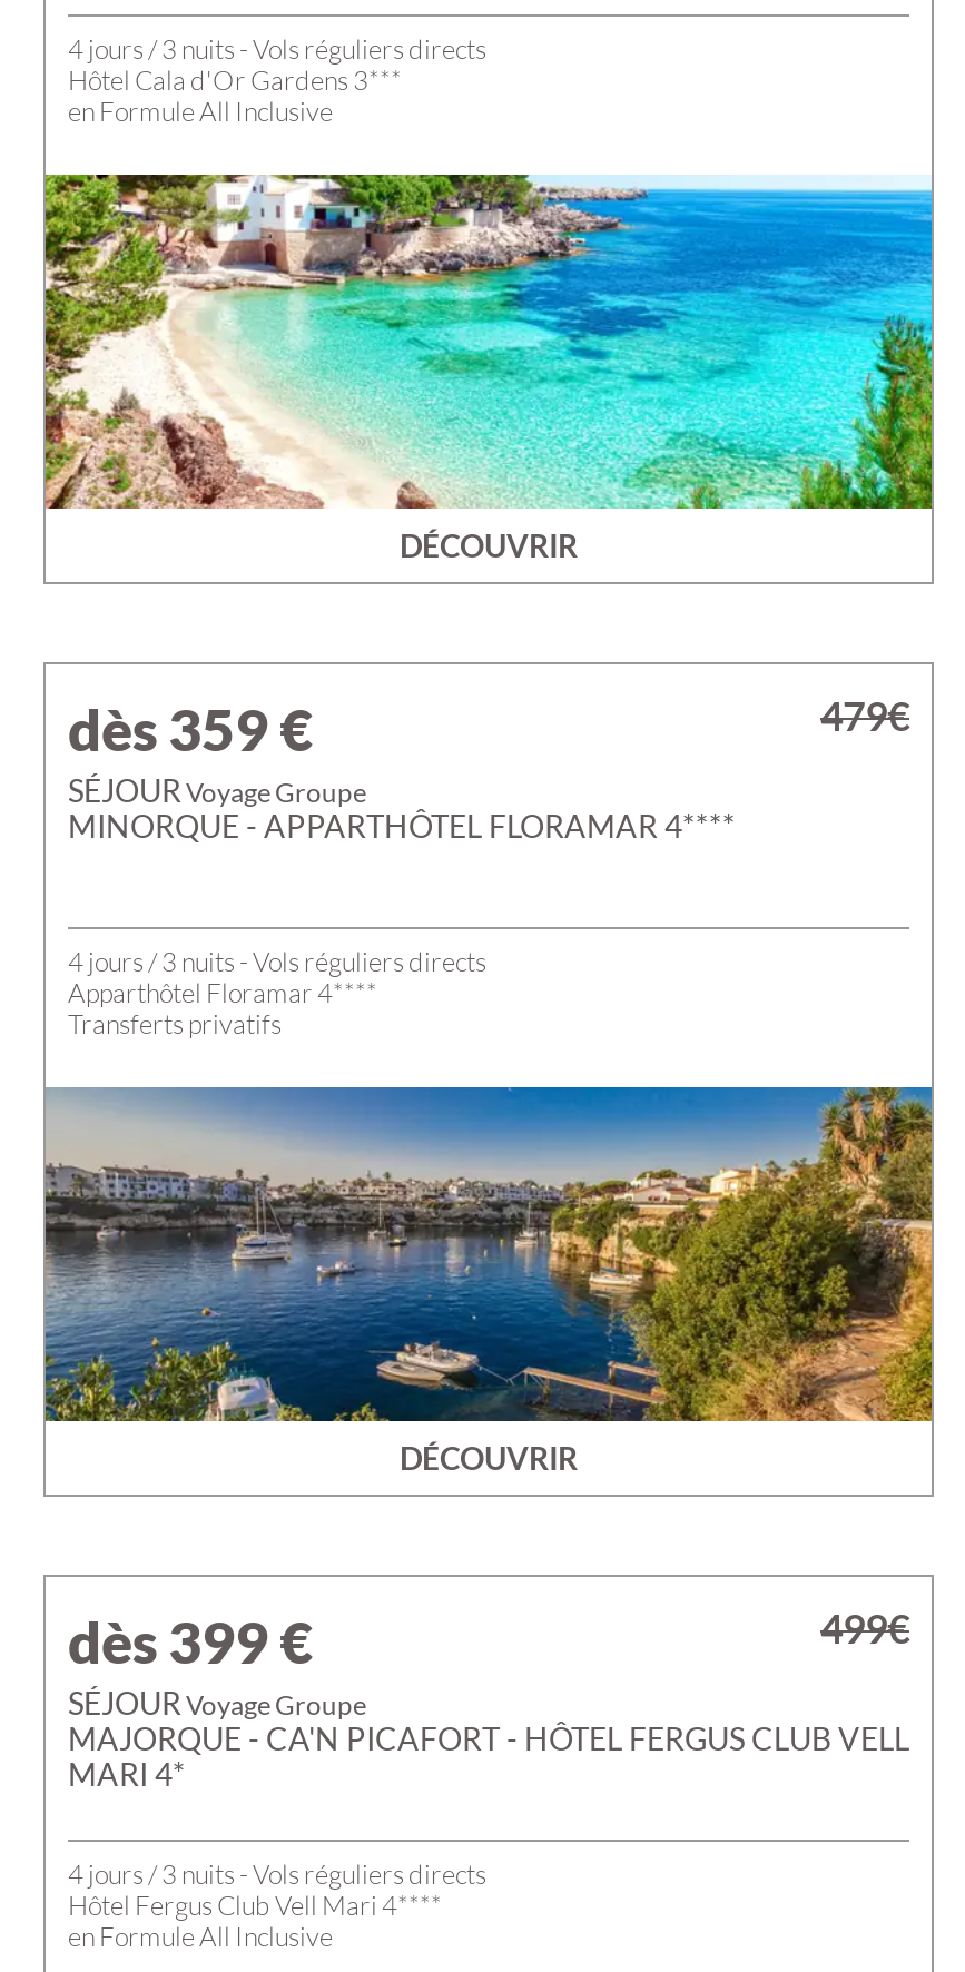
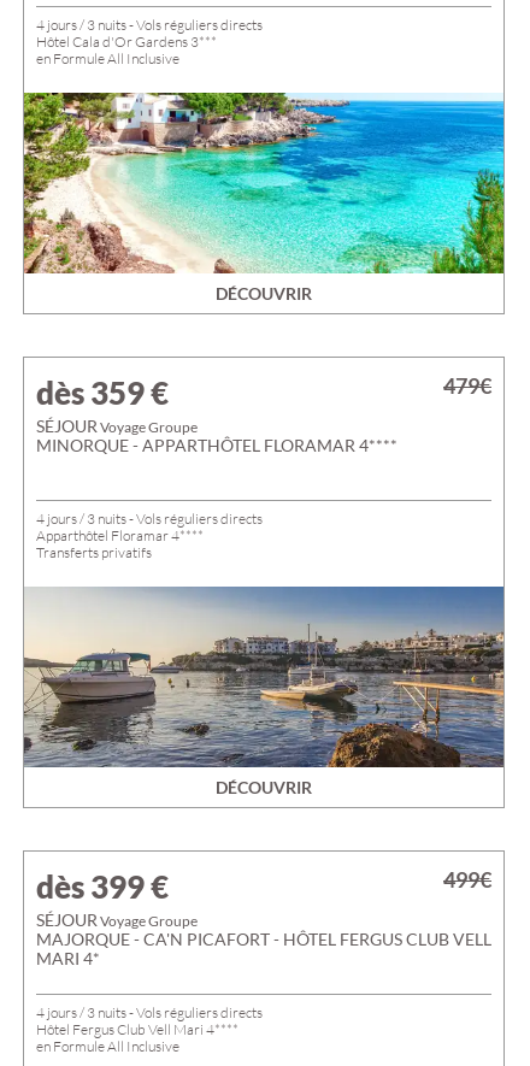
- [image]
+ [image]
